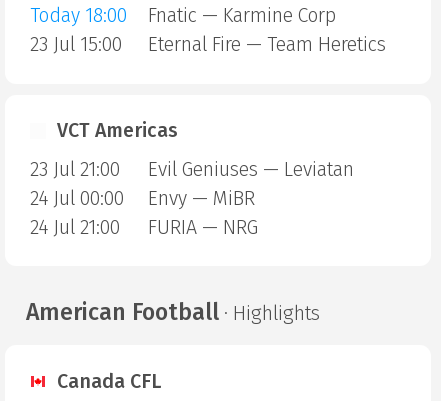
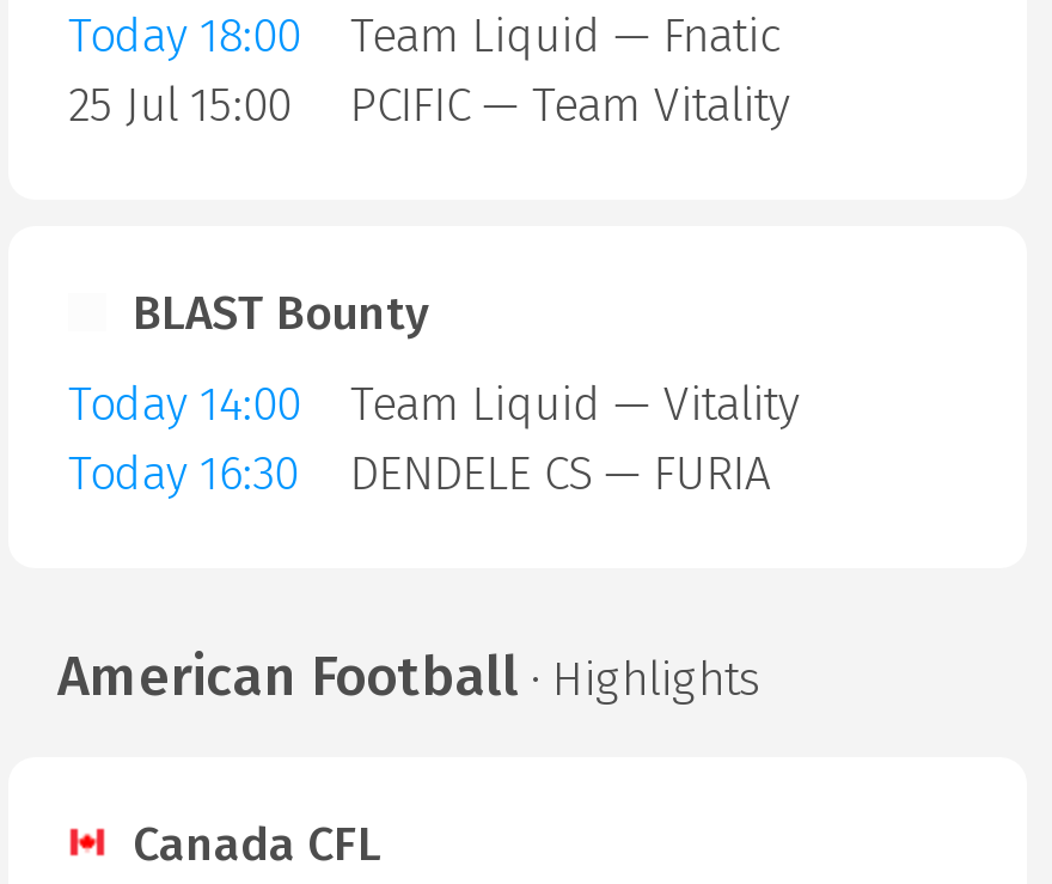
- Fnatic — Karmine Corp
- 23 Jul 15:00
- Eternal Fire — Team Heretics
+ Team Liquid — Fnatic
+ 25 Jul 15:00
+ PCIFIC — Team Vitality

- VCT Americas
+ BLAST Bounty

- 23 Jul 21:00
- Evil Geniuses — Leviatan
- 24 Jul 00:00
- Envy — MiBR
- 24 Jul 21:00
- FURIA — NRG
+ Today 14:00
+ Team Liquid — Vitality
+ Today 16:30
+ DENDELE CS — FURIA
